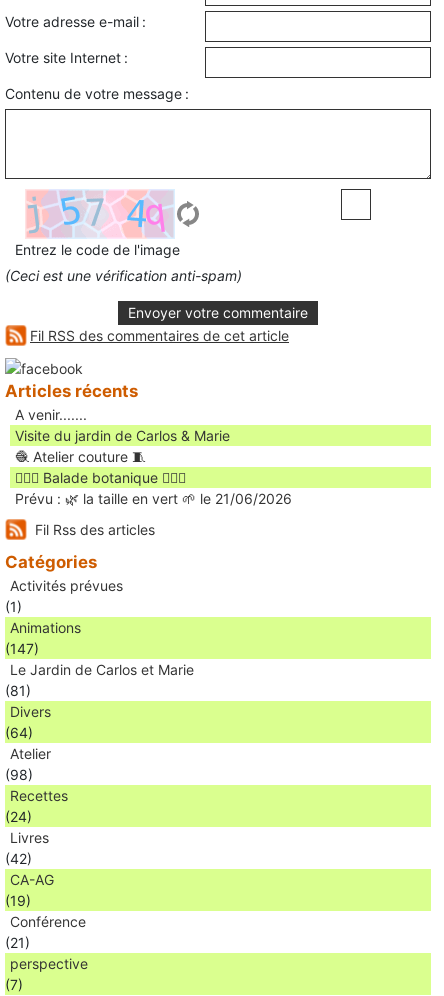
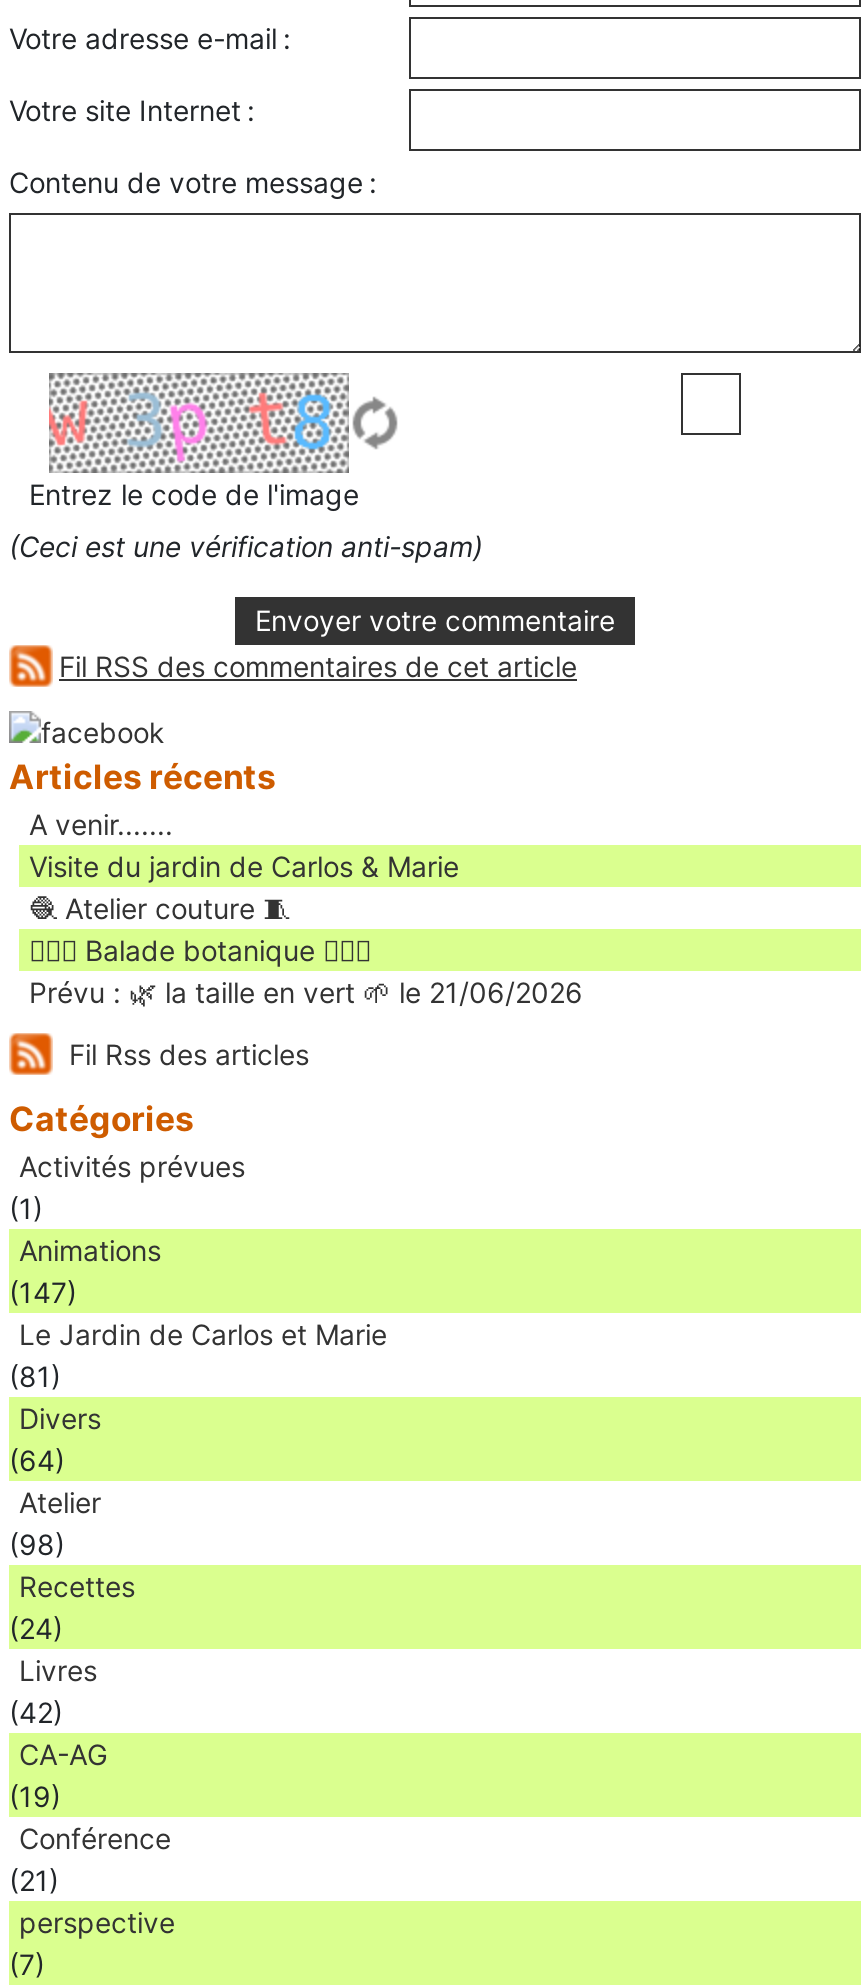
- [image]
+ [image]
